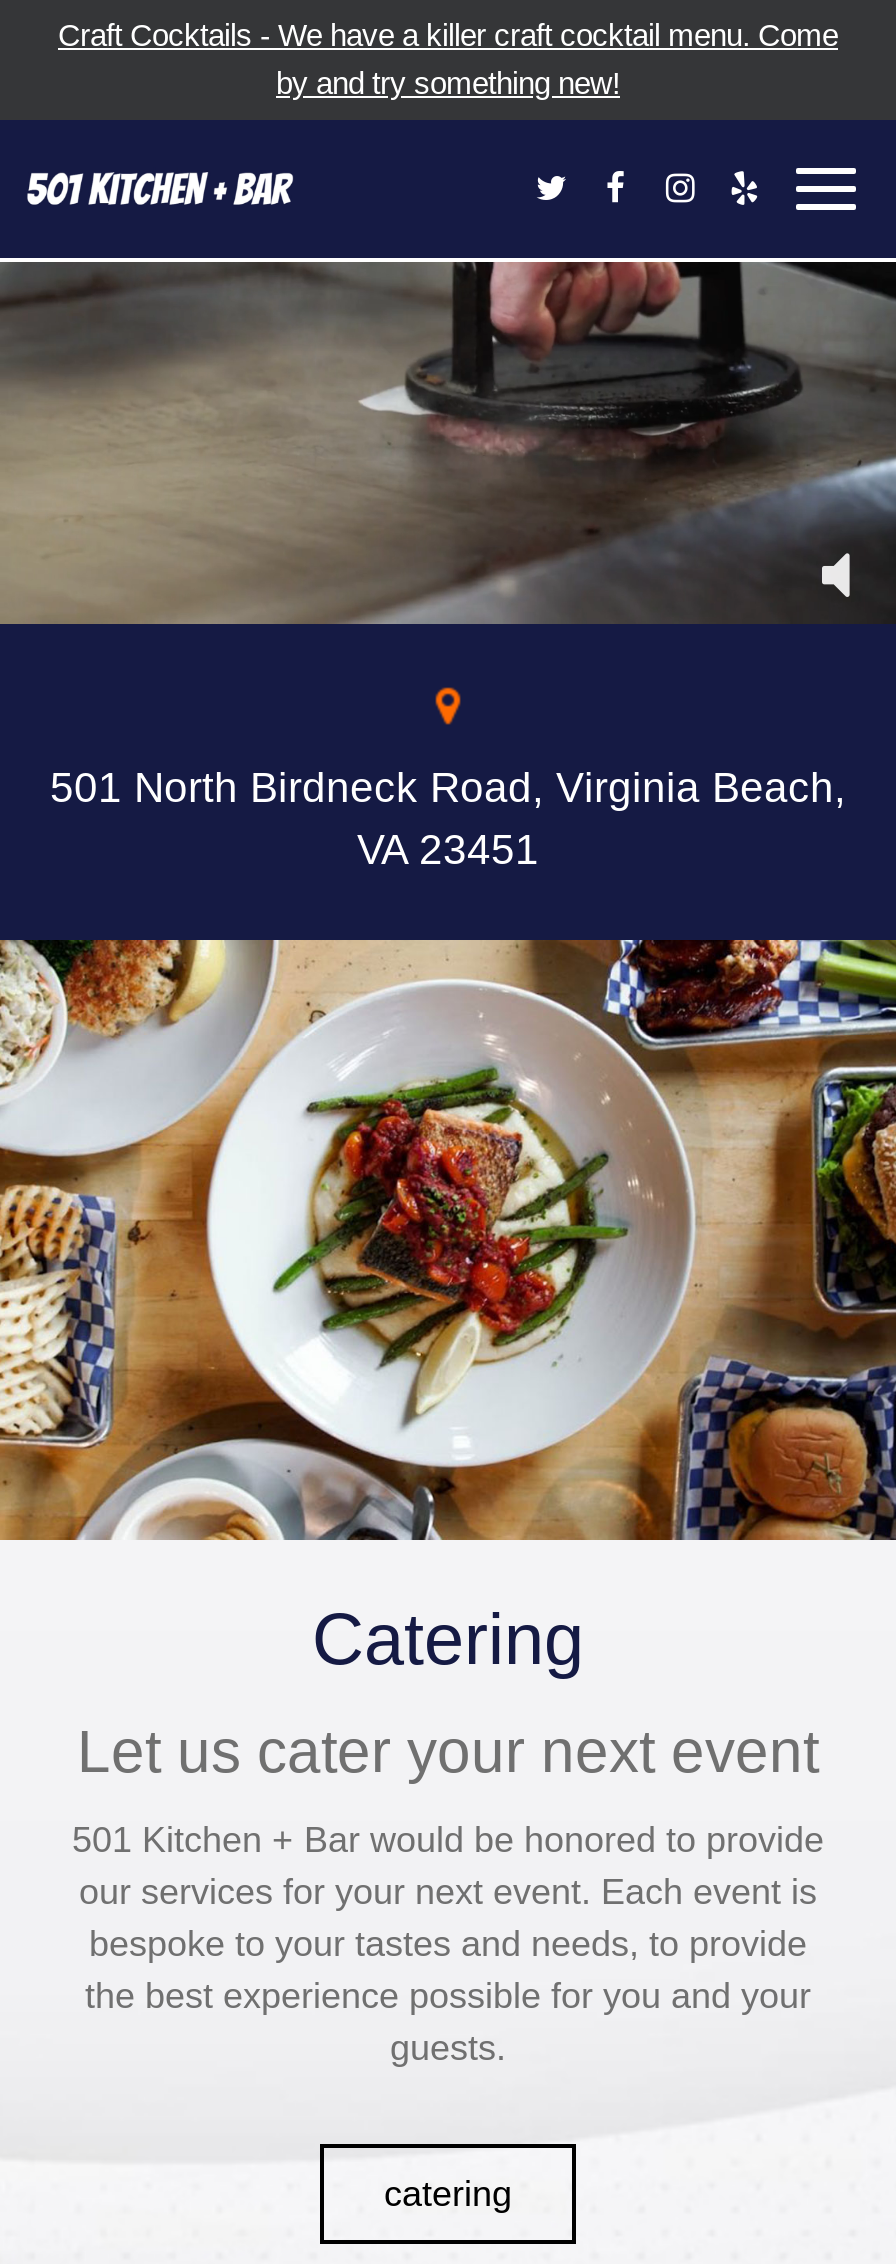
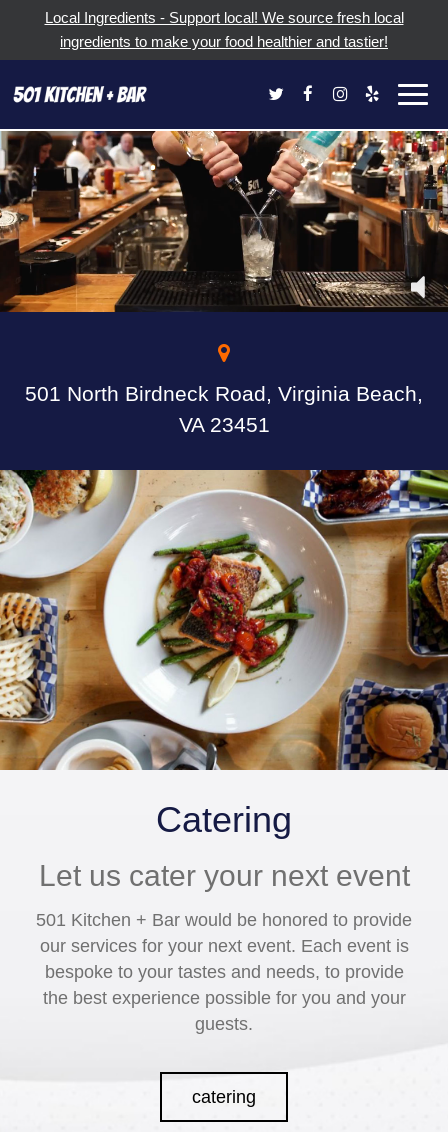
- Craft Cocktails - We have a killer craft cocktail menu. Come
- by and try something new!
+ Local Ingredients - Support local! We source fresh local
+ ingredients to make your food healthier and tastier!

- [image]
+ [image]
